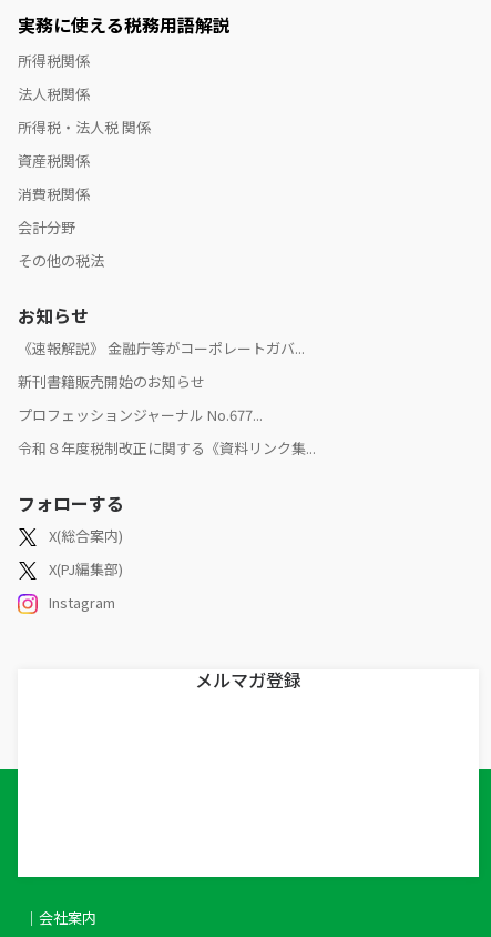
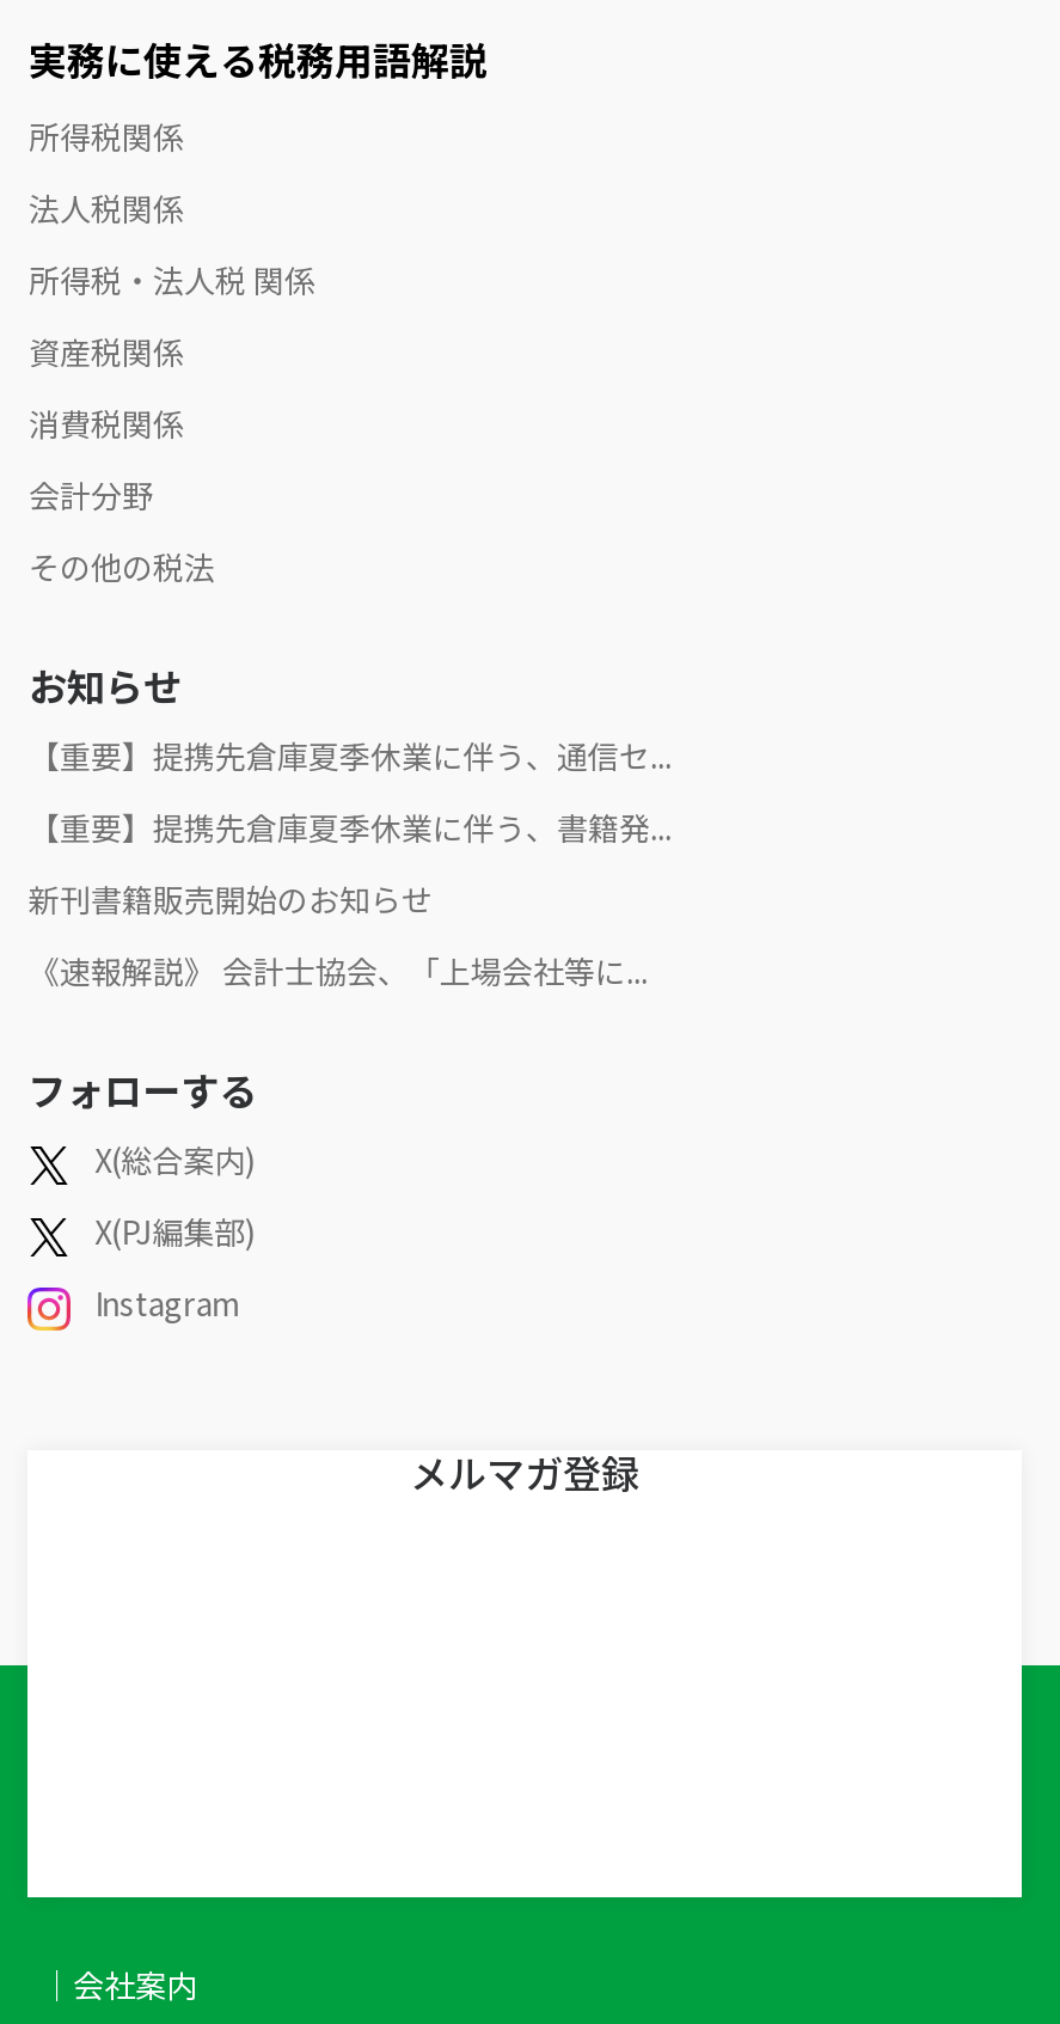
- 《速報解説》 金融庁等がコーポレートガバ...
+ 【重要】提携先倉庫夏季休業に伴う、通信セ...
+ 【重要】提携先倉庫夏季休業に伴う、書籍発...

moved down: 新刊書籍販売開始のお知らせ

- プロフェッションジャーナル No.677...
- 令和８年度税制改正に関する《資料リンク集...
+ 《速報解説》 会計士協会、「上場会社等に...
